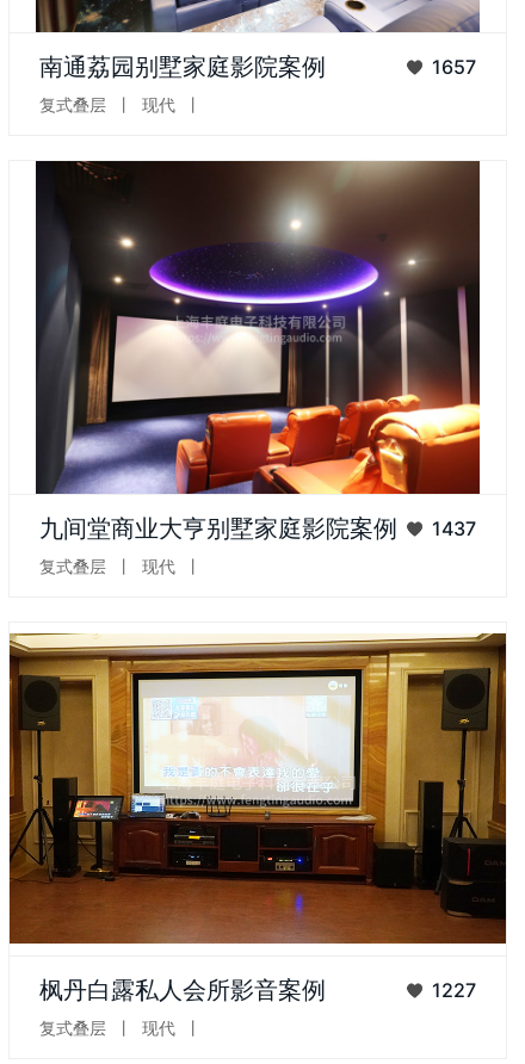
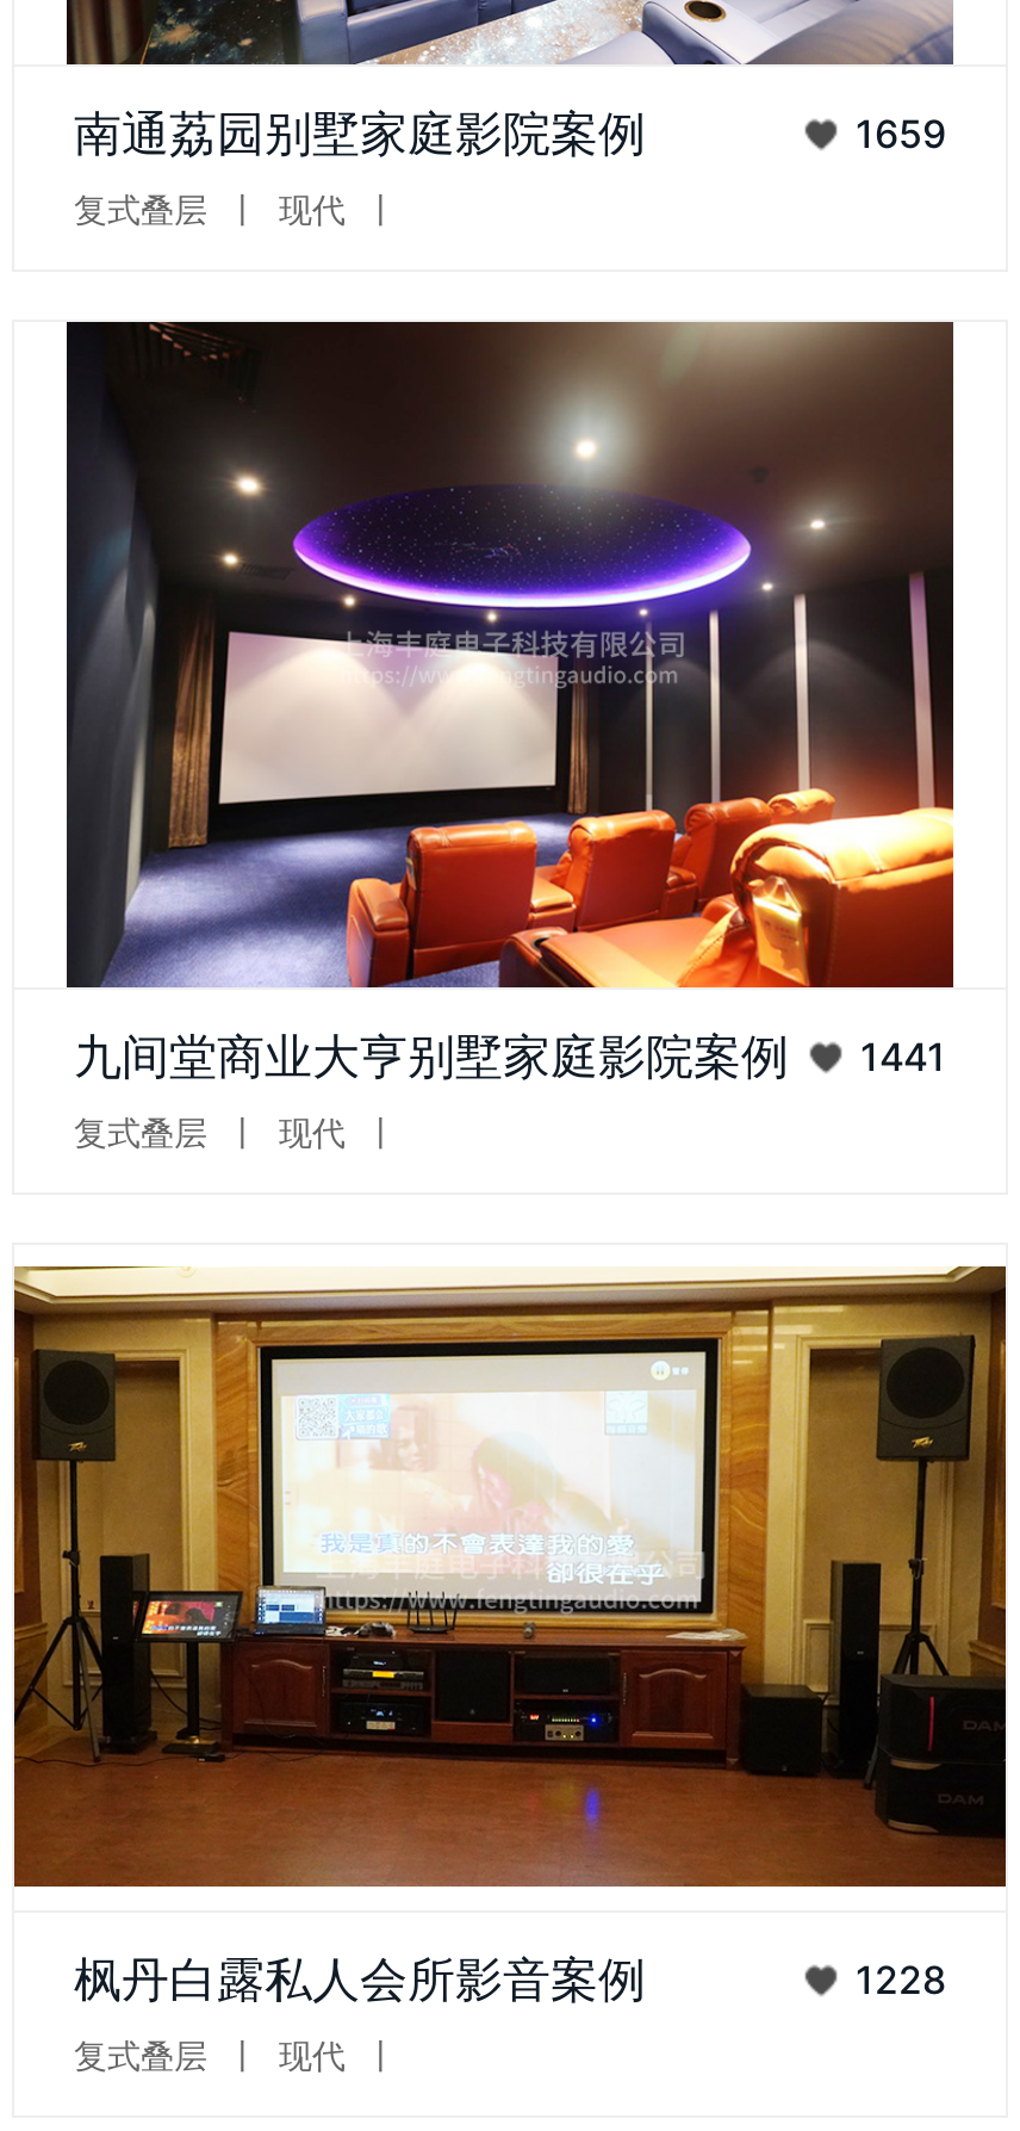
- 1657
+ 1659

- 九间堂商业大亨别墅家庭影院案例 1437
+ 九间堂商业大亨别墅家庭影院案例 1441

- 1227
+ 1228
